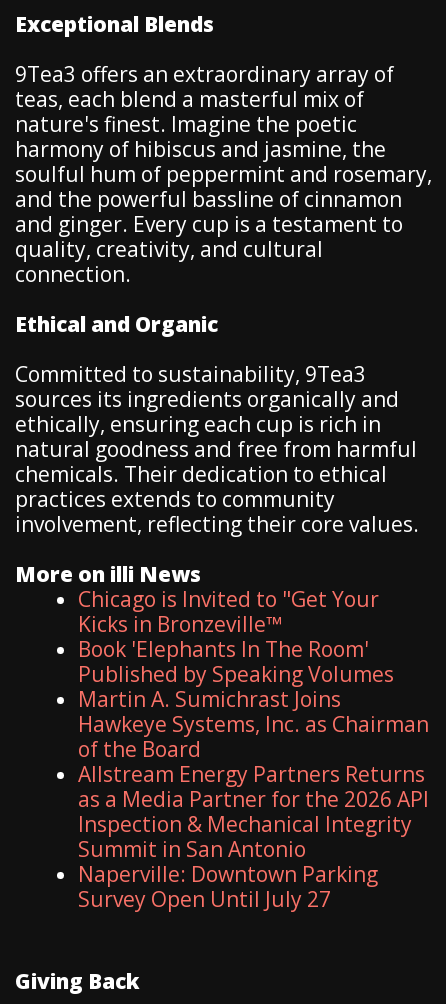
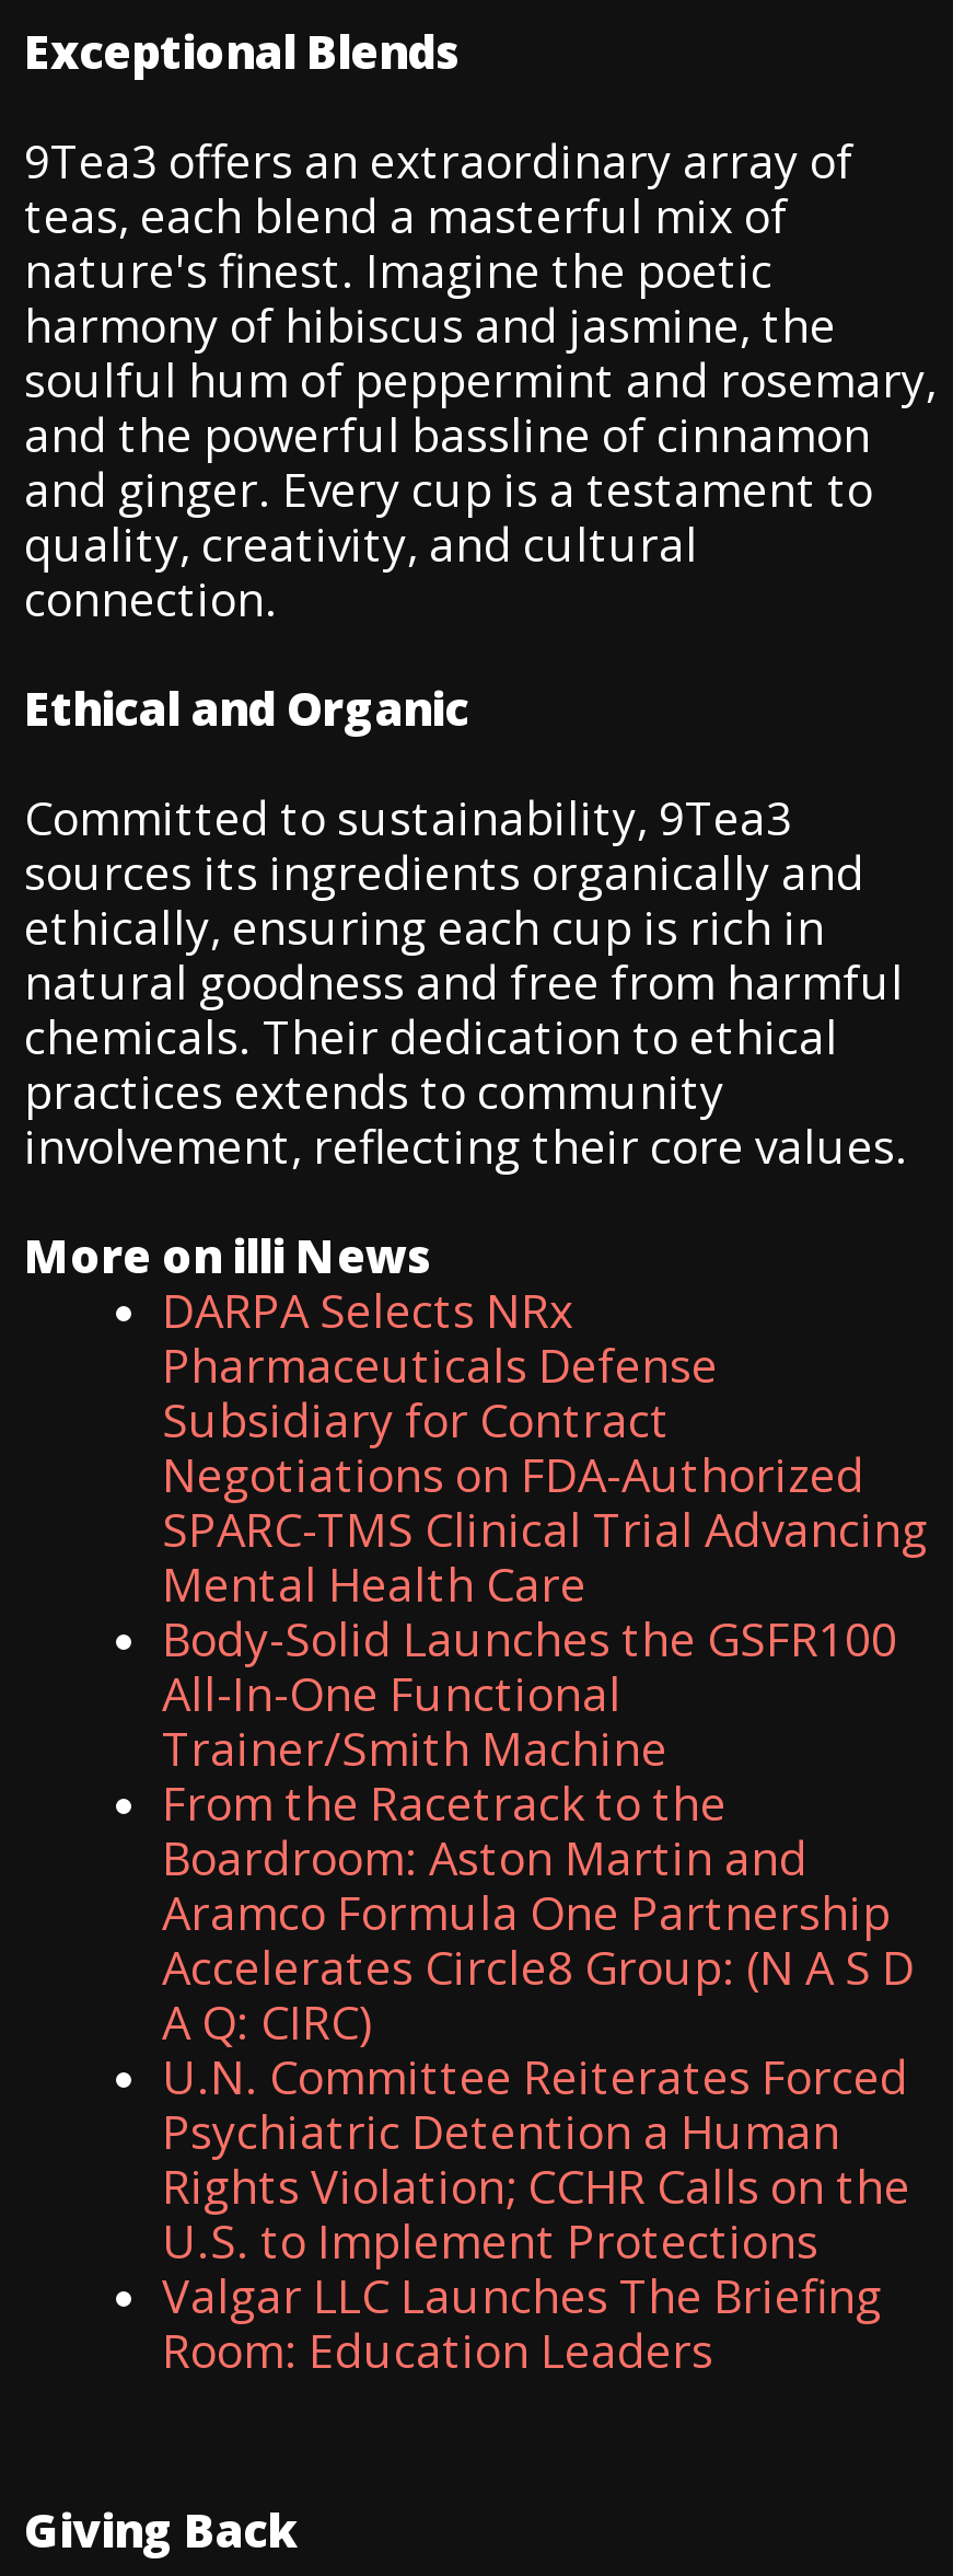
- Chicago is Invited to "Get Your
- Kicks in Bronzeville™
- Book 'Elephants In The Room'
- Published by Speaking Volumes
- Martin A. Sumichrast Joins
- Hawkeye Systems, Inc. as Chairman
- of the Board
- Allstream Energy Partners Returns
- as a Media Partner for the 2026 API
- Inspection & Mechanical Integrity
- Summit in San Antonio
- Naperville: Downtown Parking
- Survey Open Until July 27
+ DARPA Selects NRx
+ Pharmaceuticals Defense
+ Subsidiary for Contract
+ Negotiations on FDA-Authorized
+ SPARC-TMS Clinical Trial Advancing
+ Mental Health Care
+ Body-Solid Launches the GSFR100
+ All-In-One Functional
+ Trainer/Smith Machine
+ From the Racetrack to the
+ Boardroom: Aston Martin and
+ Aramco Formula One Partnership
+ Accelerates Circle8 Group: (N A S D
+ A Q: CIRC)
+ U.N. Committee Reiterates Forced
+ Psychiatric Detention a Human
+ Rights Violation; CCHR Calls on the
+ U.S. to Implement Protections
+ Valgar LLC Launches The Briefing
+ Room: Education Leaders
